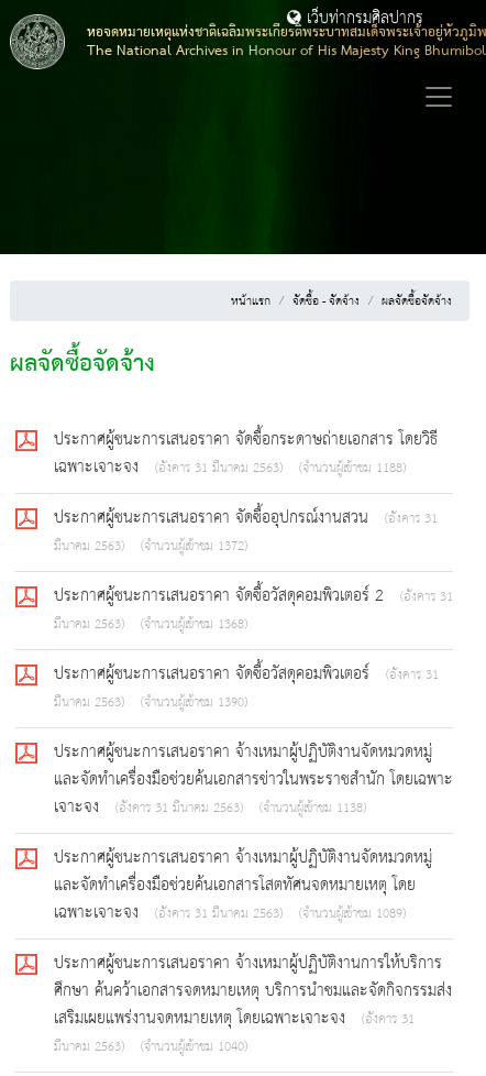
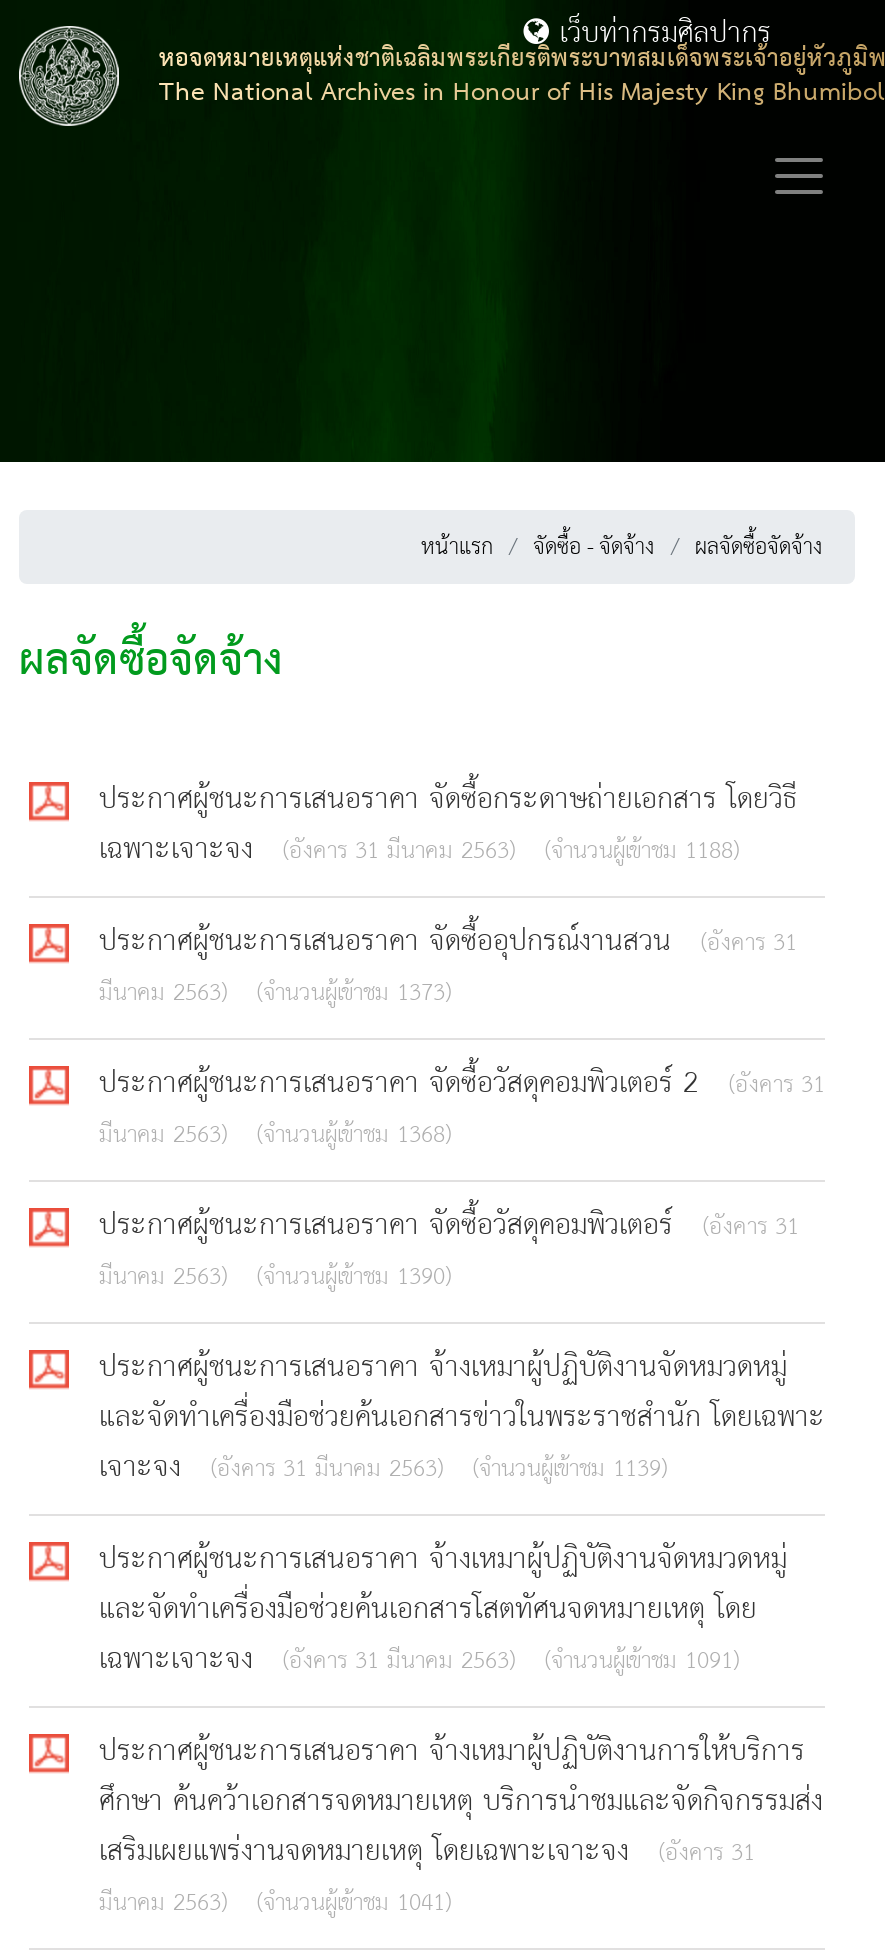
- (จำนวนผู้เข้าชม 1372)
+ (จำนวนผู้เข้าชม 1373)

- (จำนวนผู้เข้าชม 1138)
+ (จำนวนผู้เข้าชม 1139)

- (จำนวนผู้เข้าชม 1089)
+ (จำนวนผู้เข้าชม 1091)

- (จำนวนผู้เข้าชม 1040)
+ (จำนวนผู้เข้าชม 1041)
